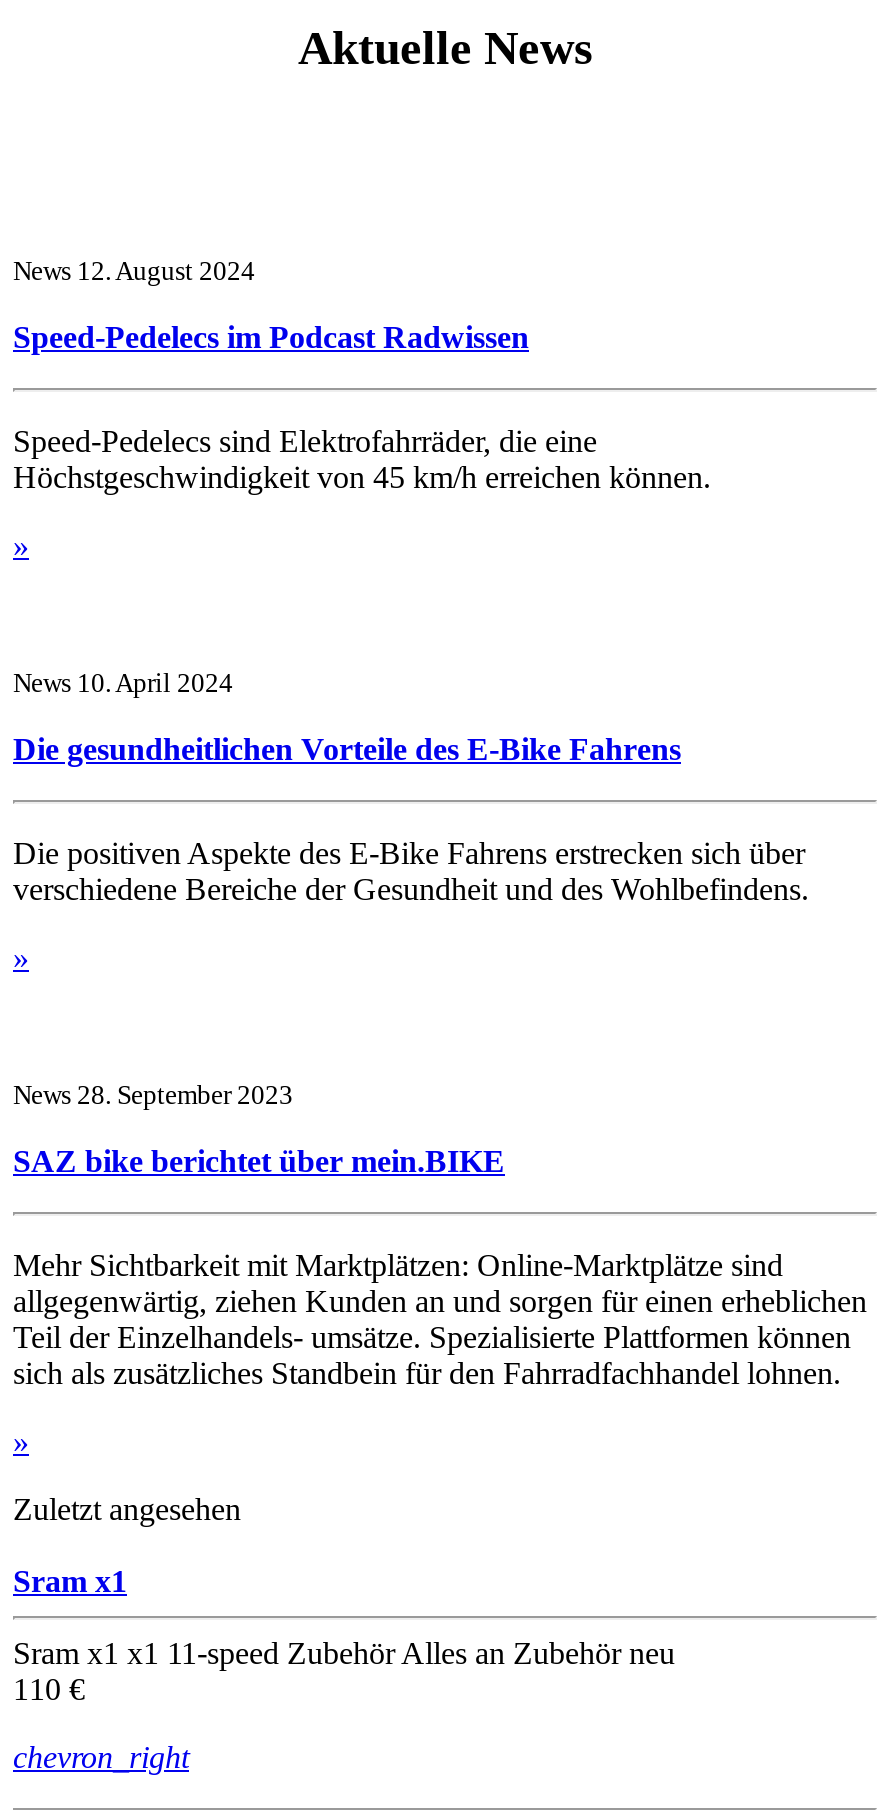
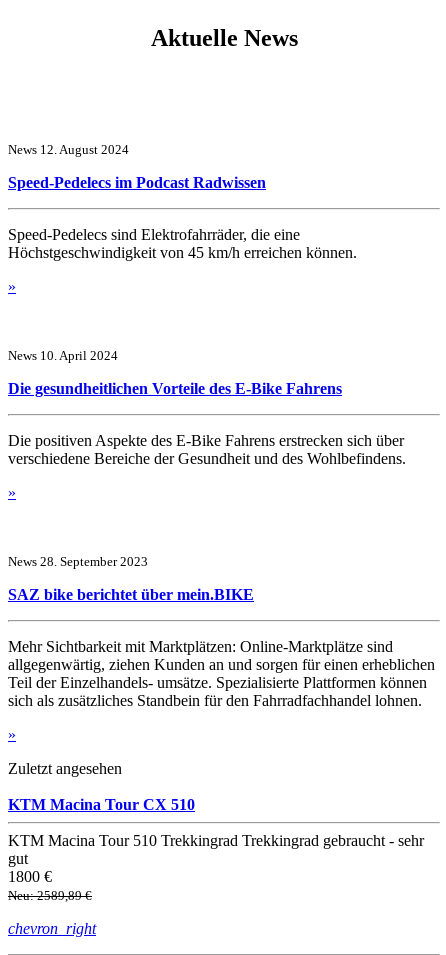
- Sram x1
+ KTM Macina Tour CX 510

- Sram x1 x1 11-speed Zubehör Alles an Zubehör neu
- 110 €
+ KTM Macina Tour 510 Trekkingrad Trekkingrad gebraucht - sehr
+ gut
+ 1800 €
+ Neu: 2589,89 €
